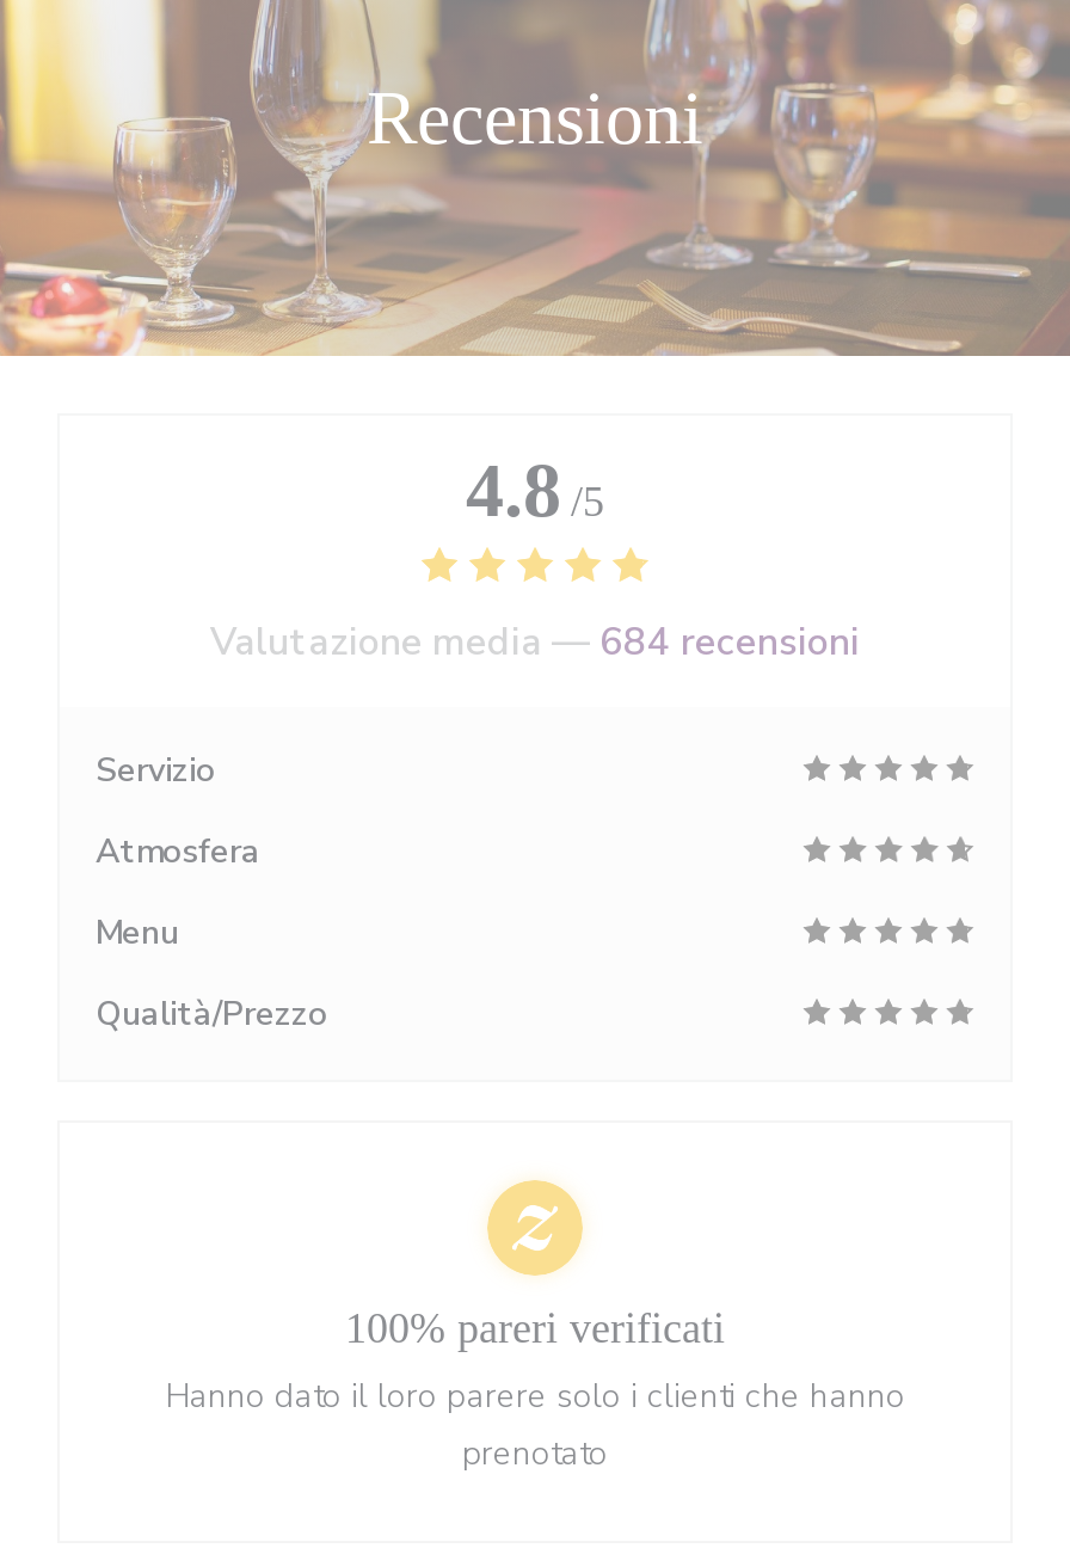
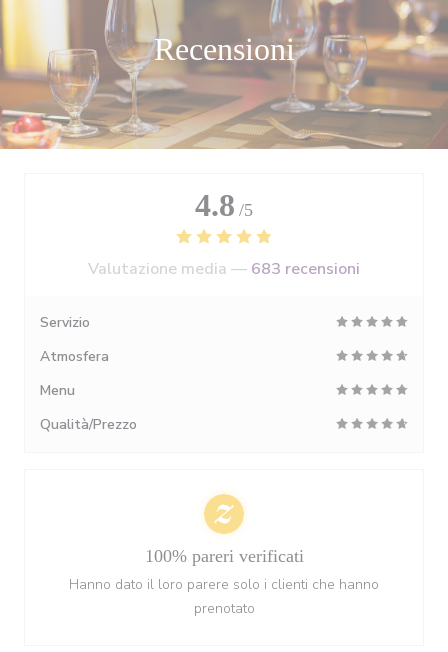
- Valutazione media — 684 recensioni
+ Valutazione media — 683 recensioni
